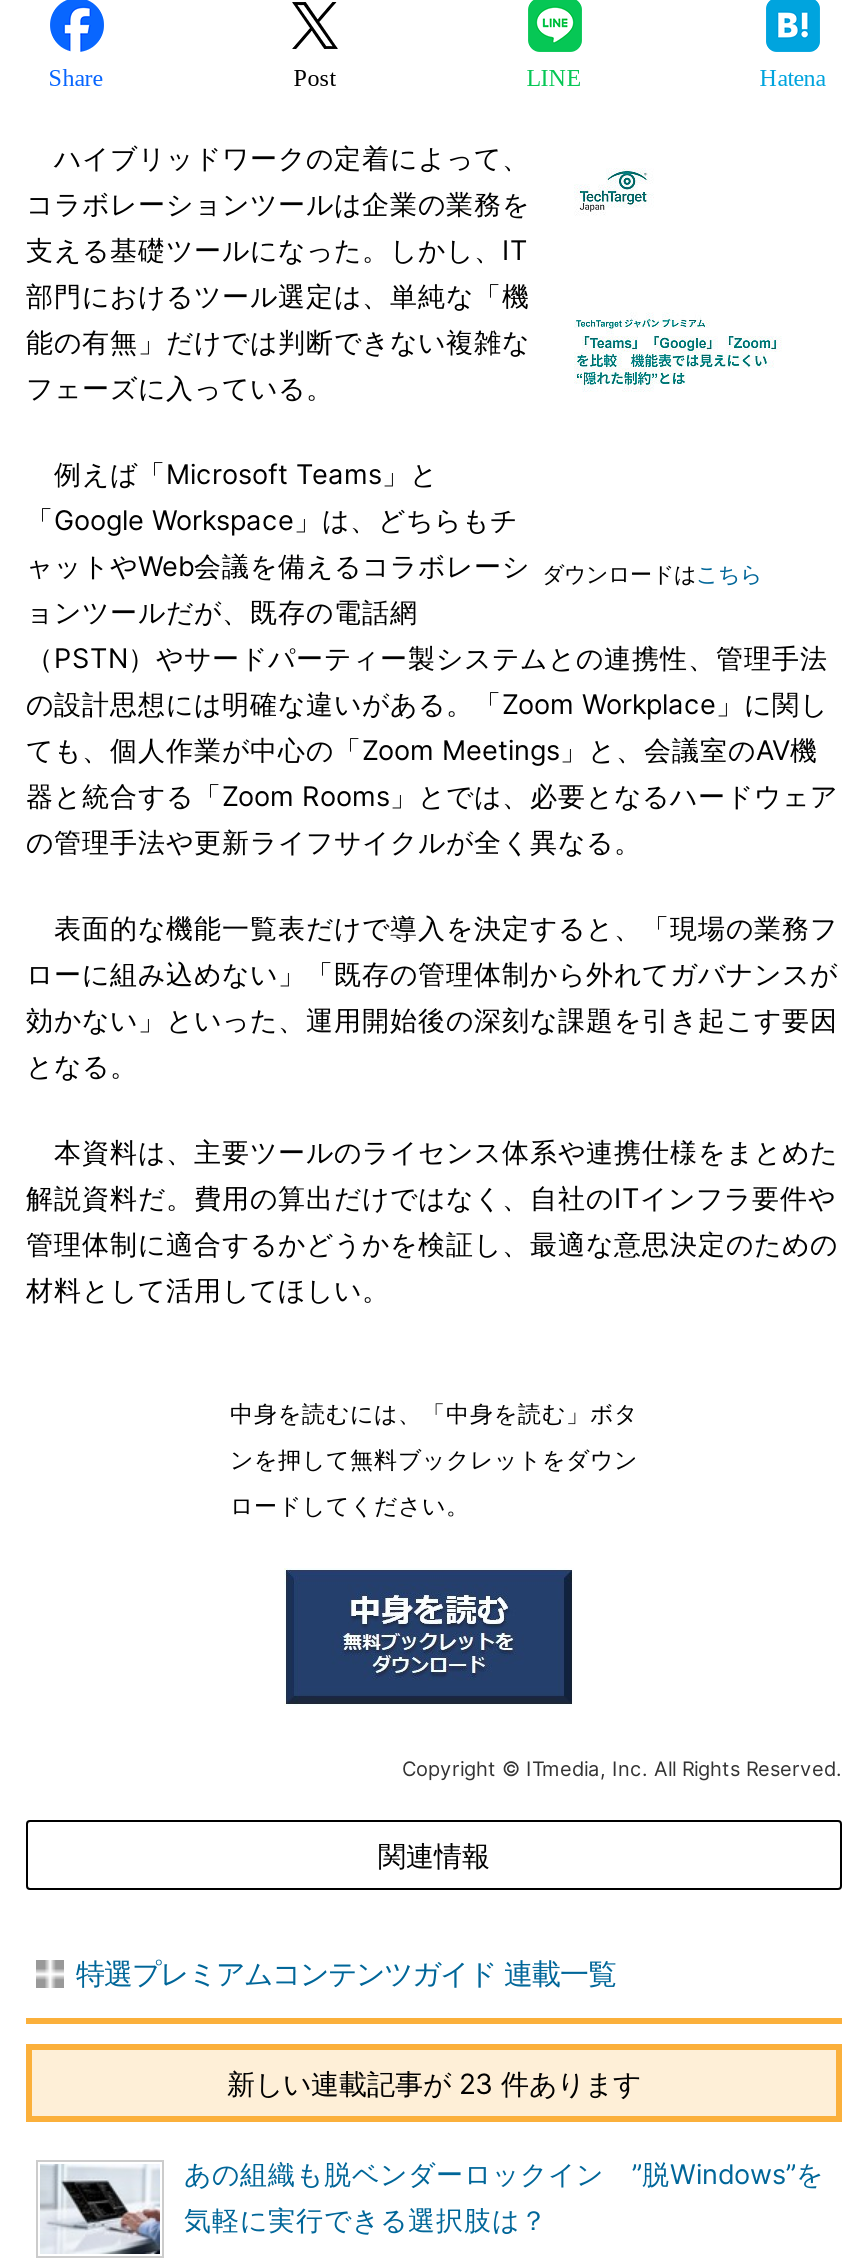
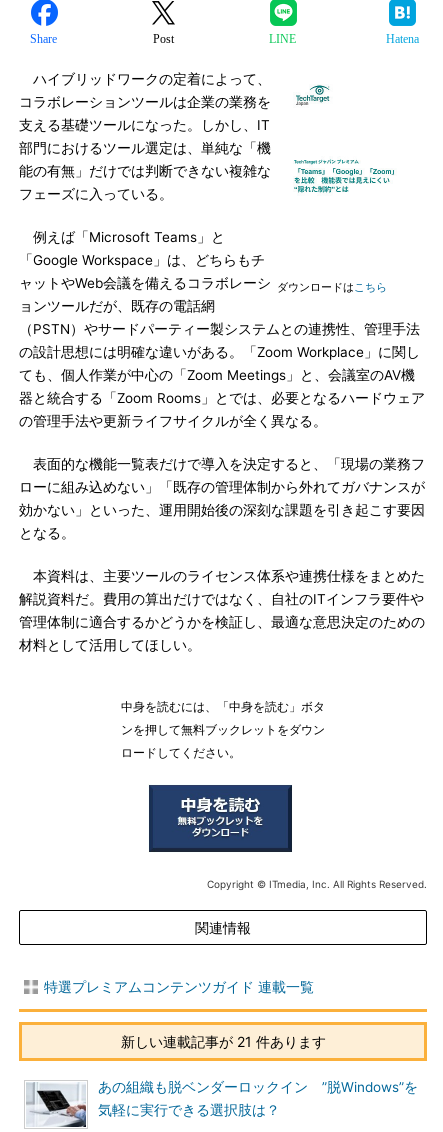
- 新しい連載記事が 23 件あります
+ 新しい連載記事が 21 件あります
